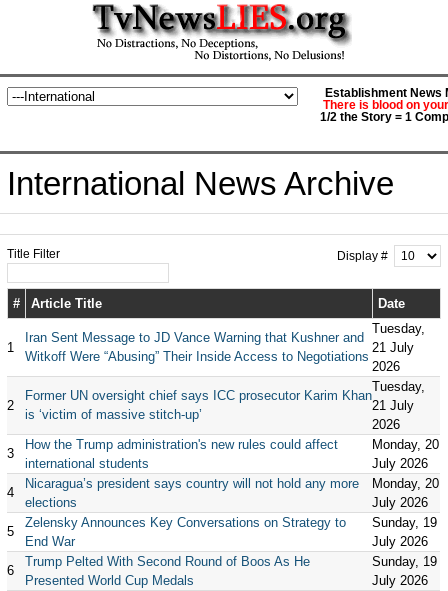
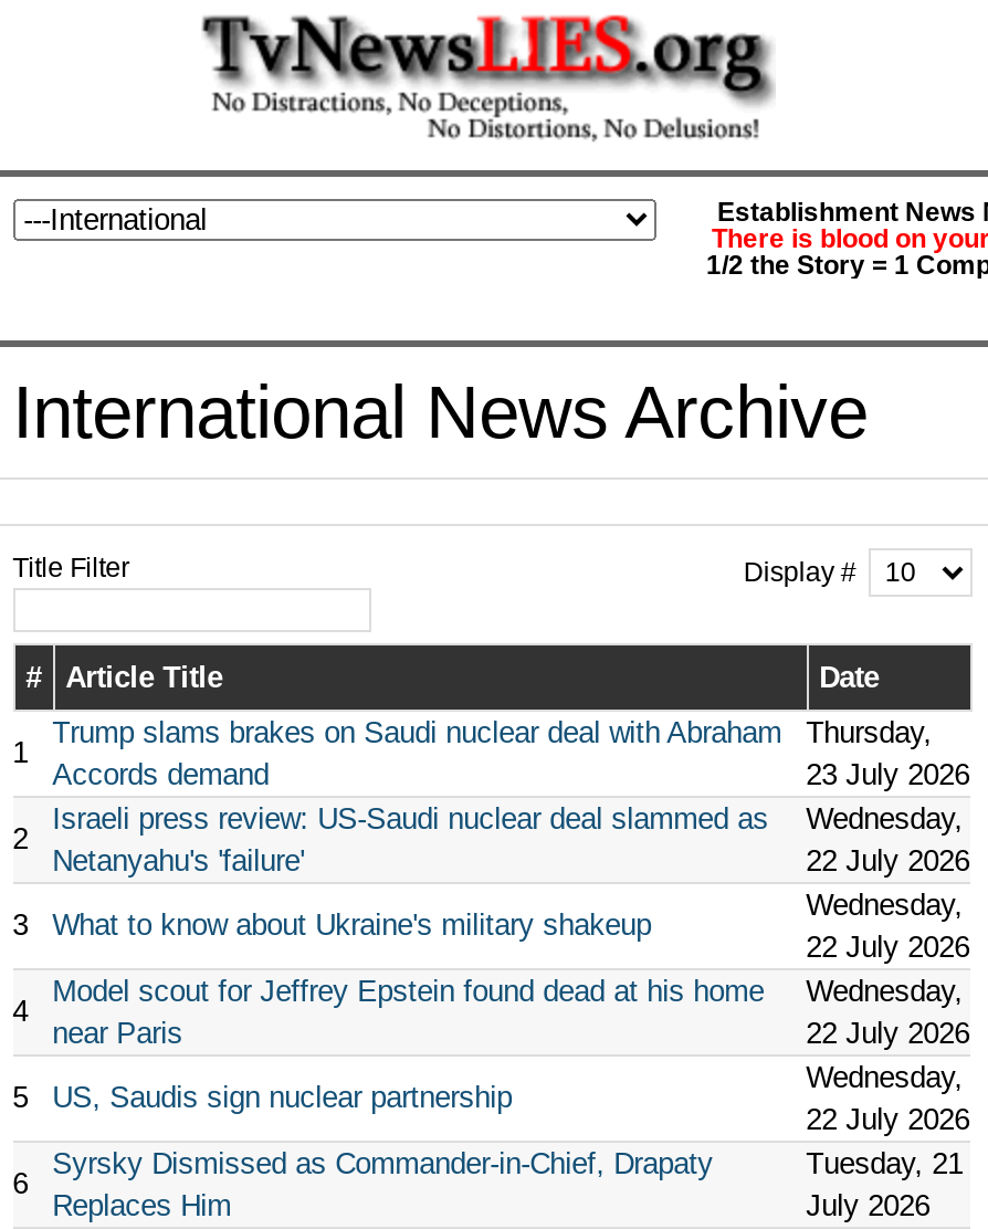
- Tuesday,
- 21 July
- 2026
+ Thursday,
+ 23 July 2026

- Iran Sent Message to JD Vance Warning that Kushner and
- Witkoff Were “Abusing” Their Inside Access to Negotiations
+ Trump slams brakes on Saudi nuclear deal with Abraham
+ Accords demand

- Tuesday,
- 21 July
- 2026
+ Wednesday,
+ 22 July 2026

- Former UN oversight chief says ICC prosecutor Karim Khan
- is ‘victim of massive stitch-up’
+ Israeli press review: US-Saudi nuclear deal slammed as
+ Netanyahu's 'failure'

- How the Trump administration's new rules could affect
- international students
+ What to know about Ukraine's military shakeup

- Monday, 20
- July 2026
+ Wednesday,
+ 22 July 2026

- Nicaragua’s president says country will not hold any more
- elections
+ Model scout for Jeffrey Epstein found dead at his home
+ near Paris

- Monday, 20
- July 2026
+ Wednesday,
+ 22 July 2026

- Zelensky Announces Key Conversations on Strategy to
- End War
+ US, Saudis sign nuclear partnership

- Sunday, 19
- July 2026
+ Wednesday,
+ 22 July 2026

- Trump Pelted With Second Round of Boos As He
- Presented World Cup Medals
+ Syrsky Dismissed as Commander-in-Chief, Drapaty
+ Replaces Him

- Sunday, 19
+ Tuesday, 21
